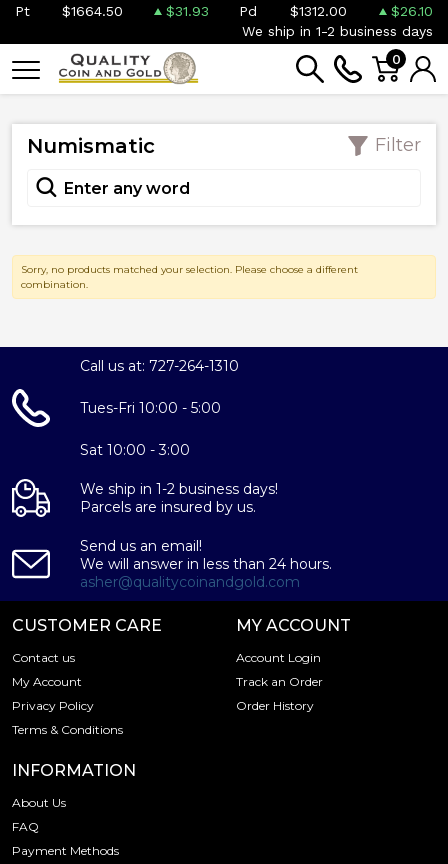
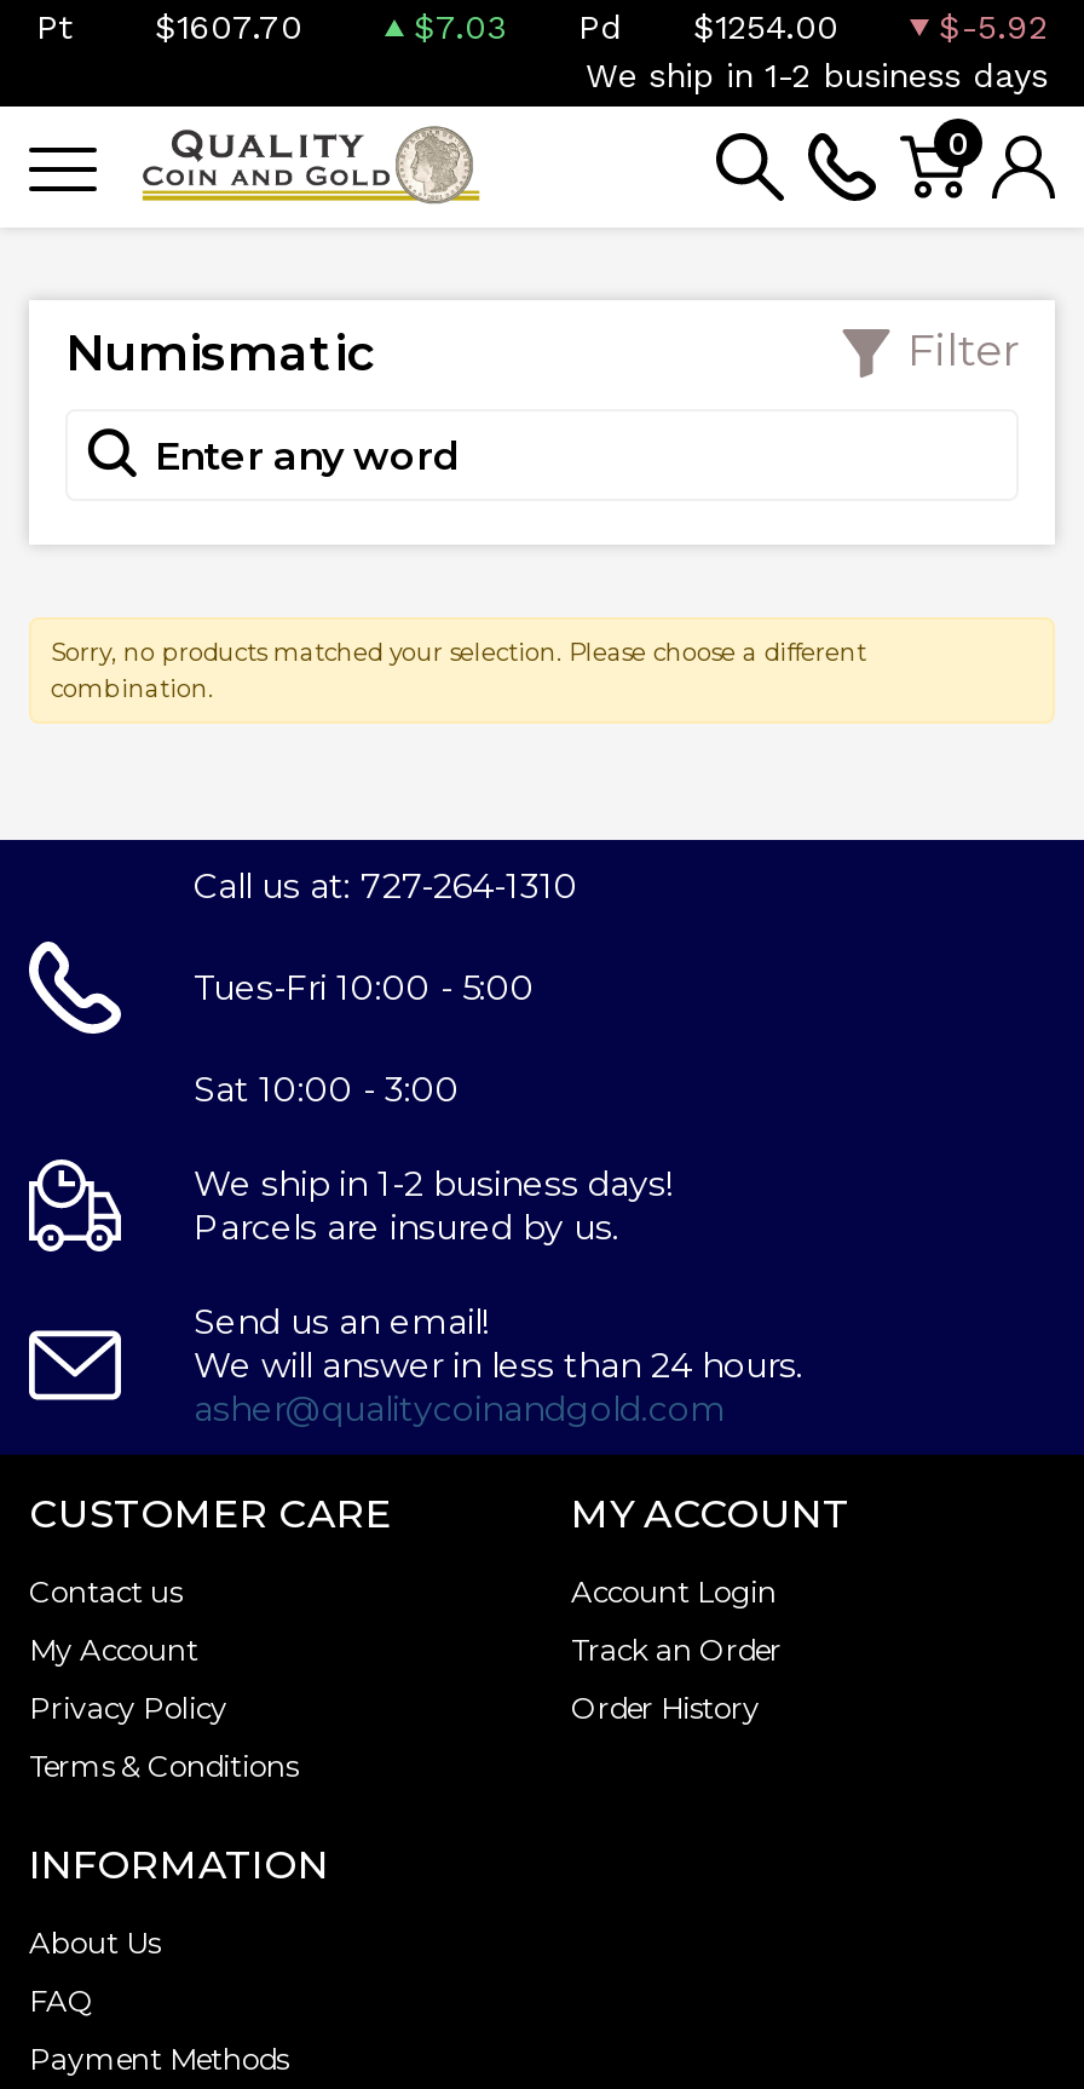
- $1664.50
+ $1607.70

- $31.93
+ $7.03

- $1312.00
+ $1254.00

- $26.10
+ $-5.92
